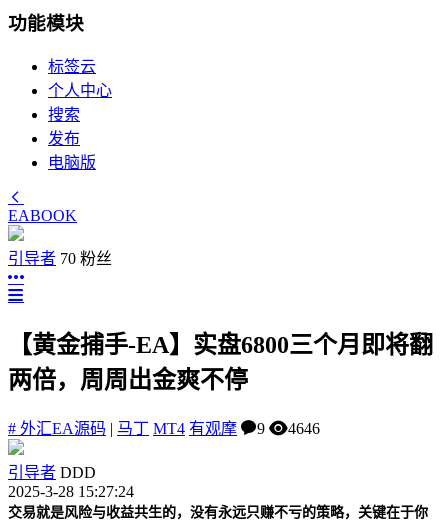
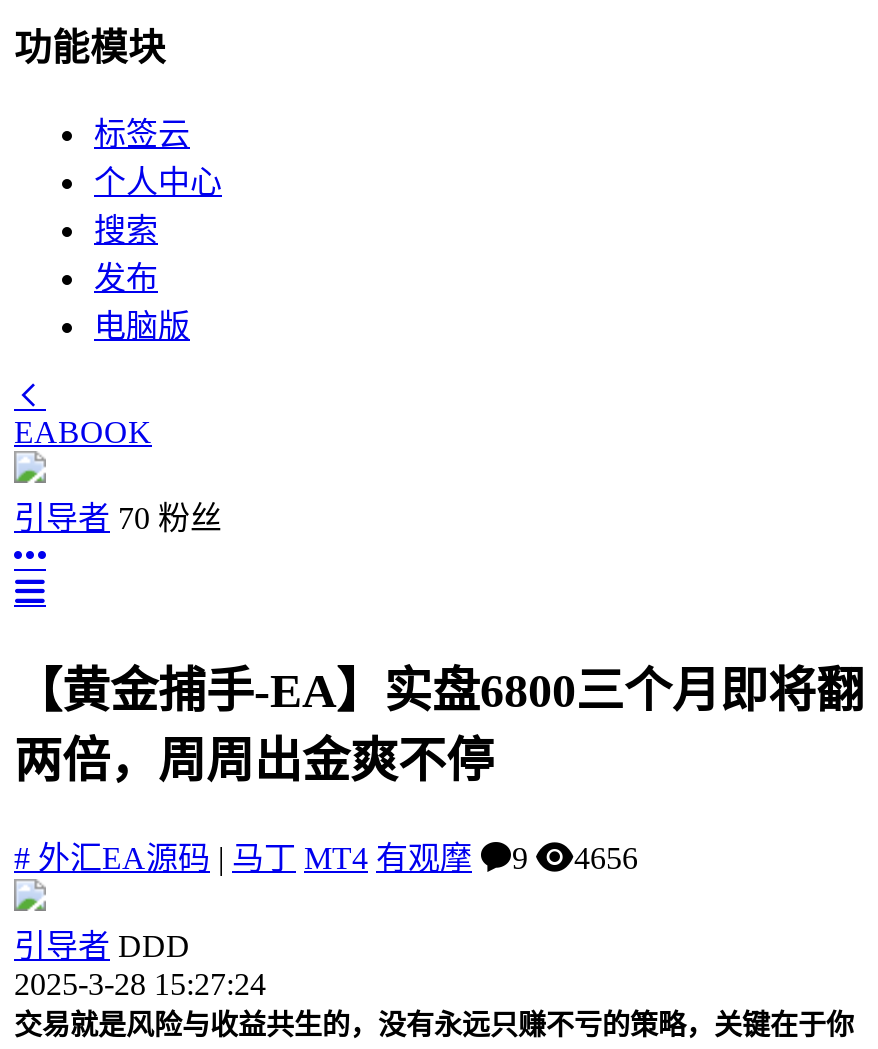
- 4646
+ 4656
